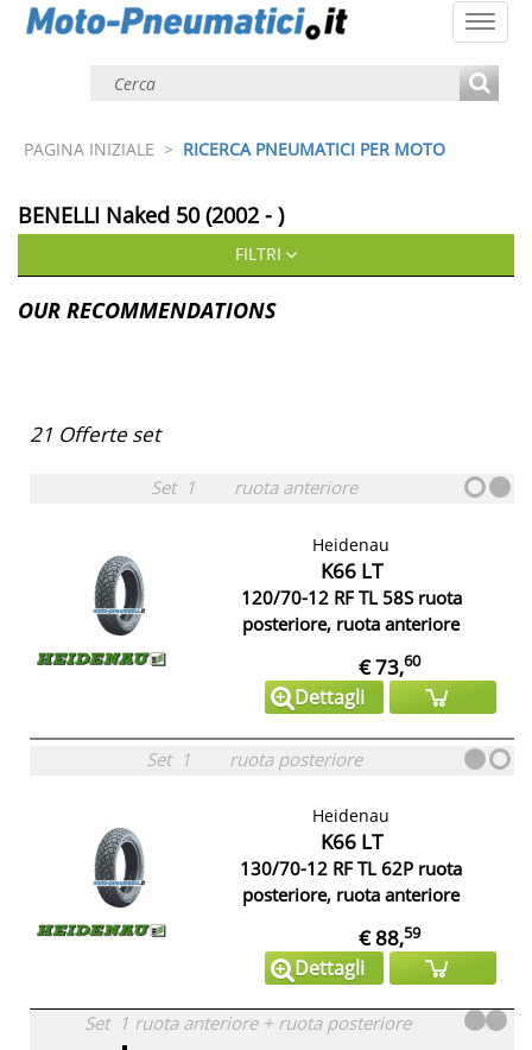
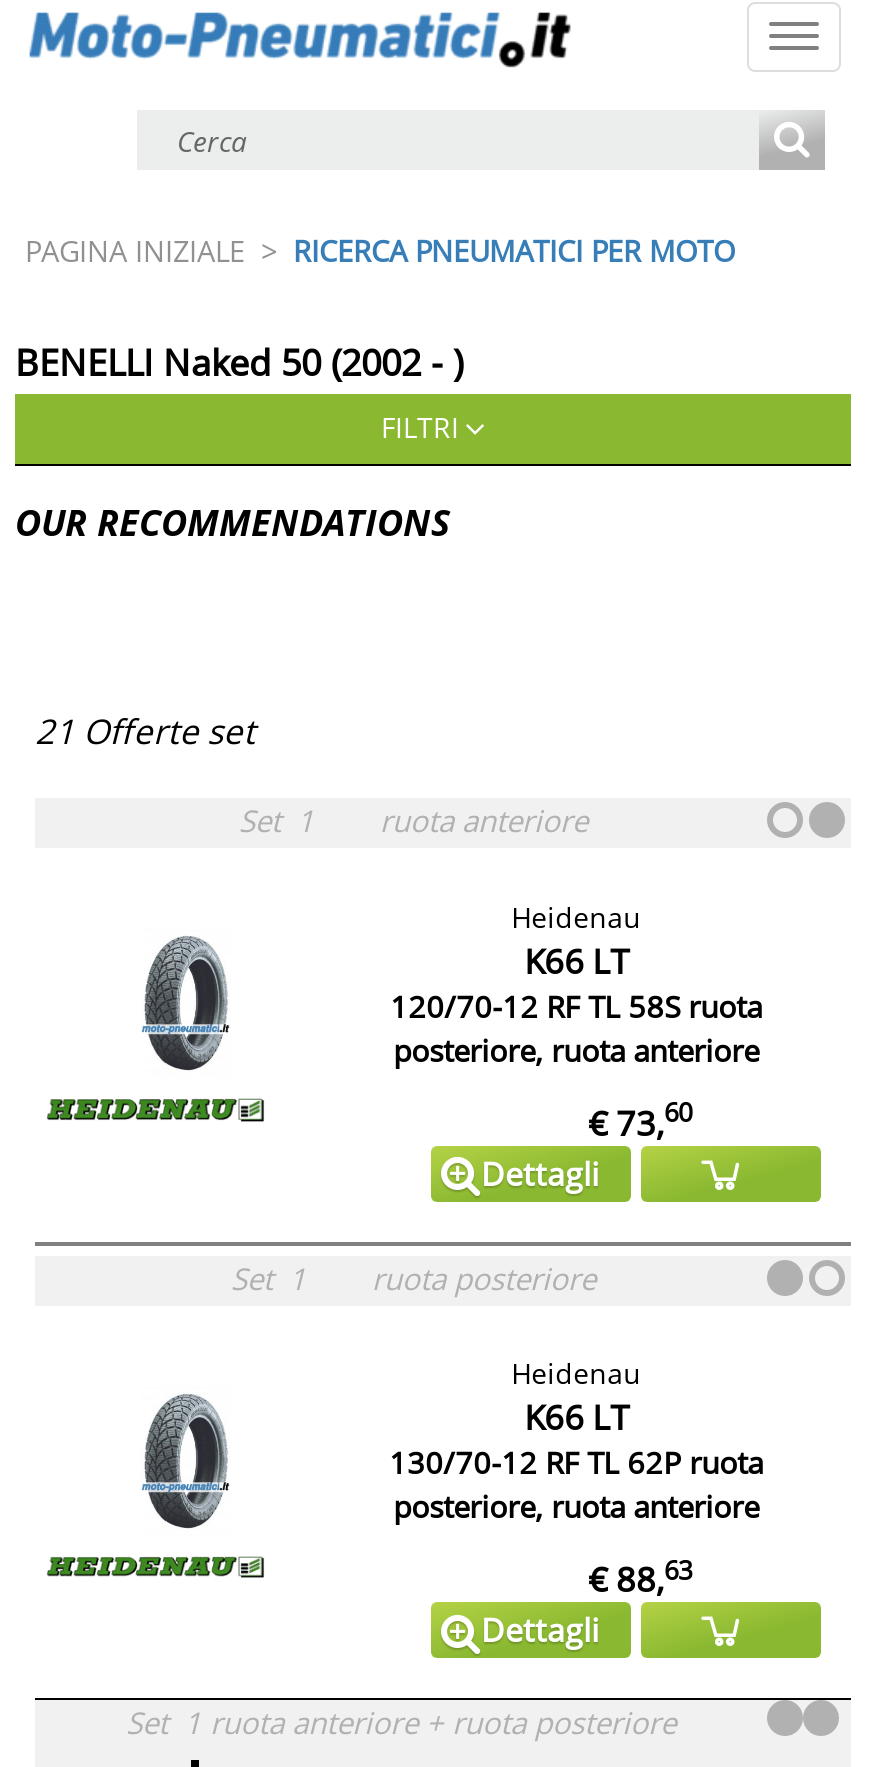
- € 88,59
+ € 88,63
